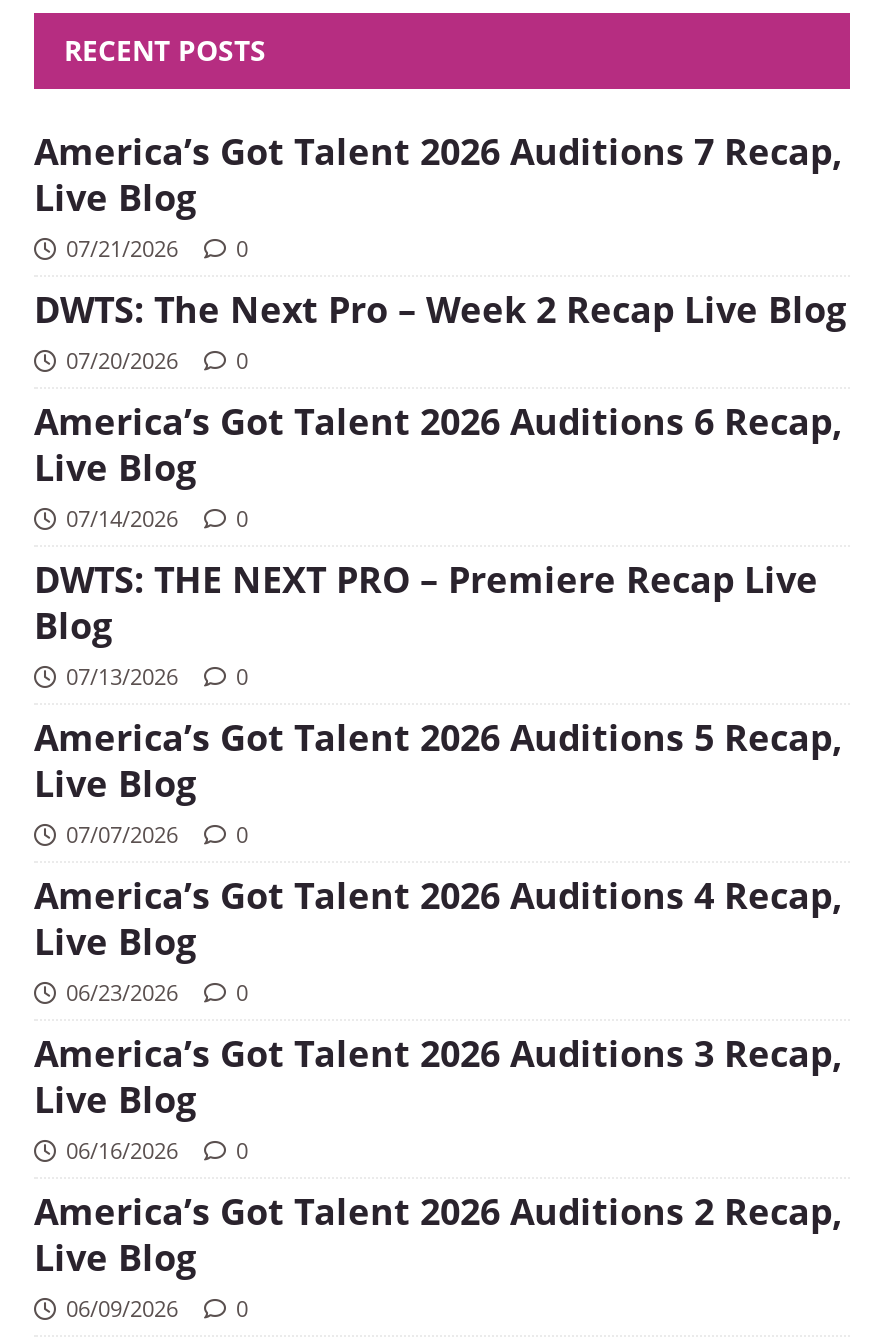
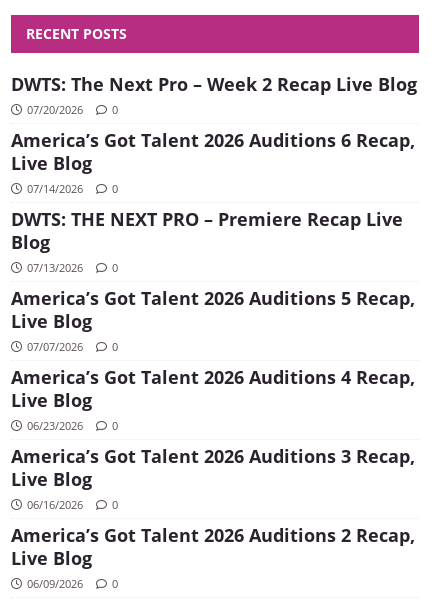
- America’s Got Talent 2026 Auditions 7 Recap,
- Live Blog
- 07/21/2026
- 0
